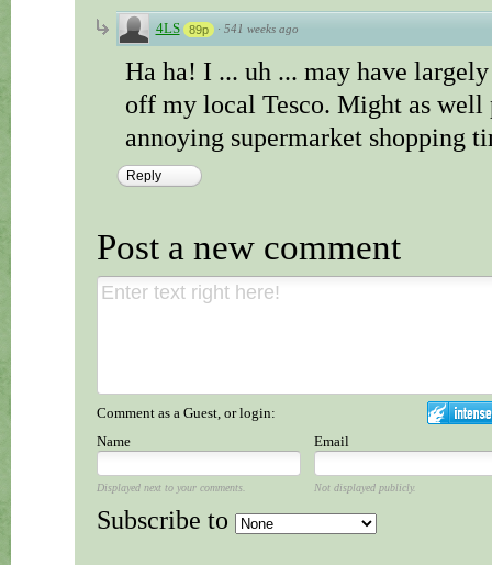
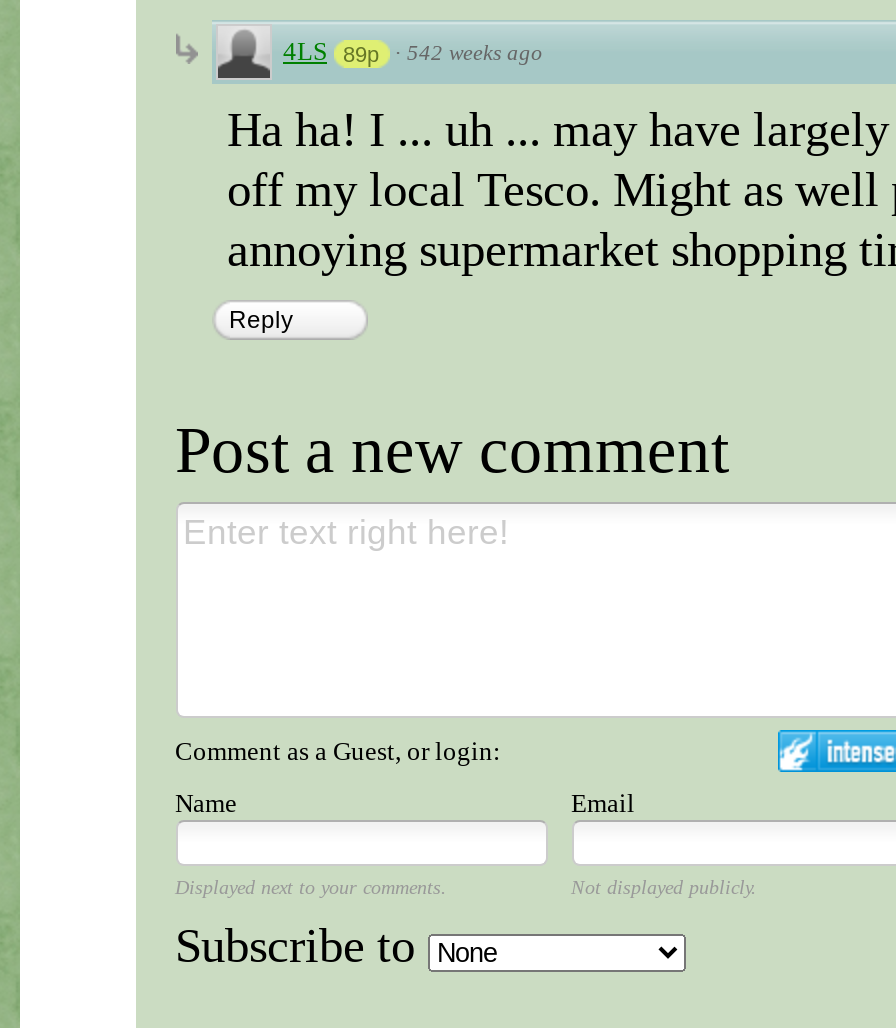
- 4LS 89p · 541 weeks ago
+ 4LS 89p · 542 weeks ago
